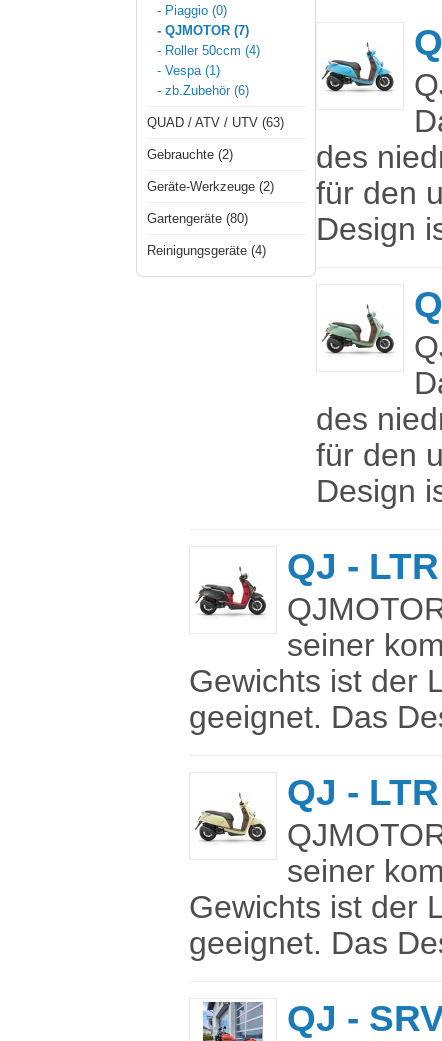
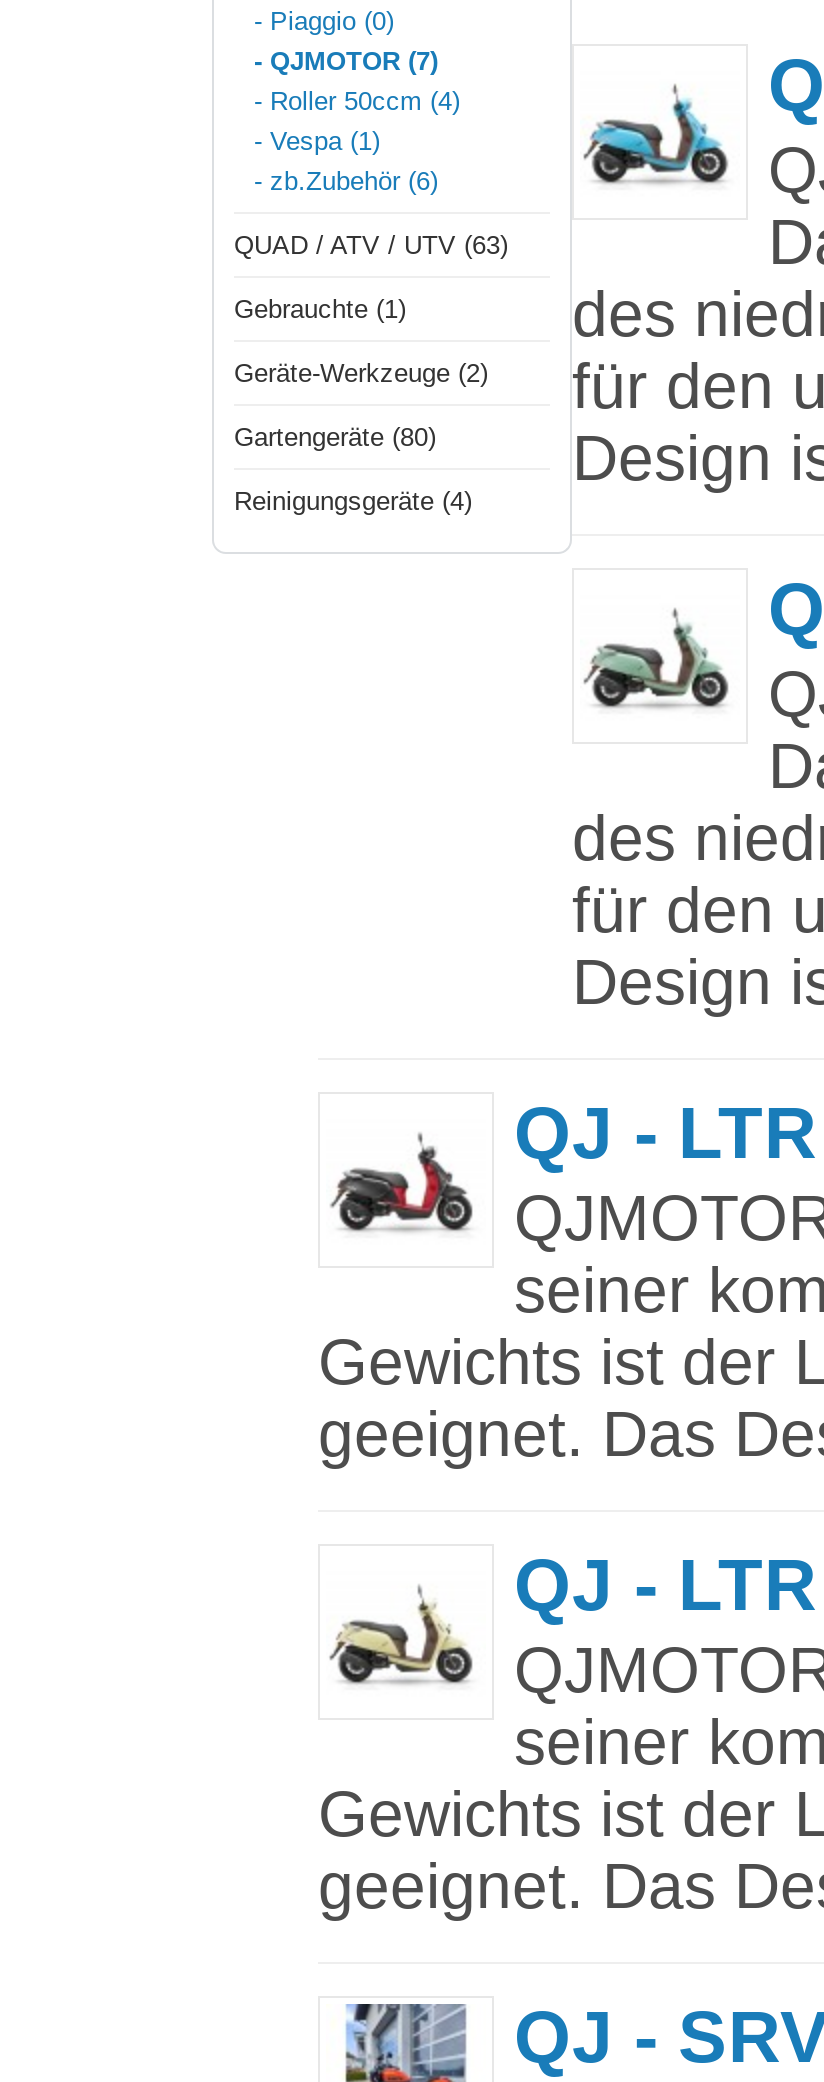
- Gebrauchte (2)
+ Gebrauchte (1)
